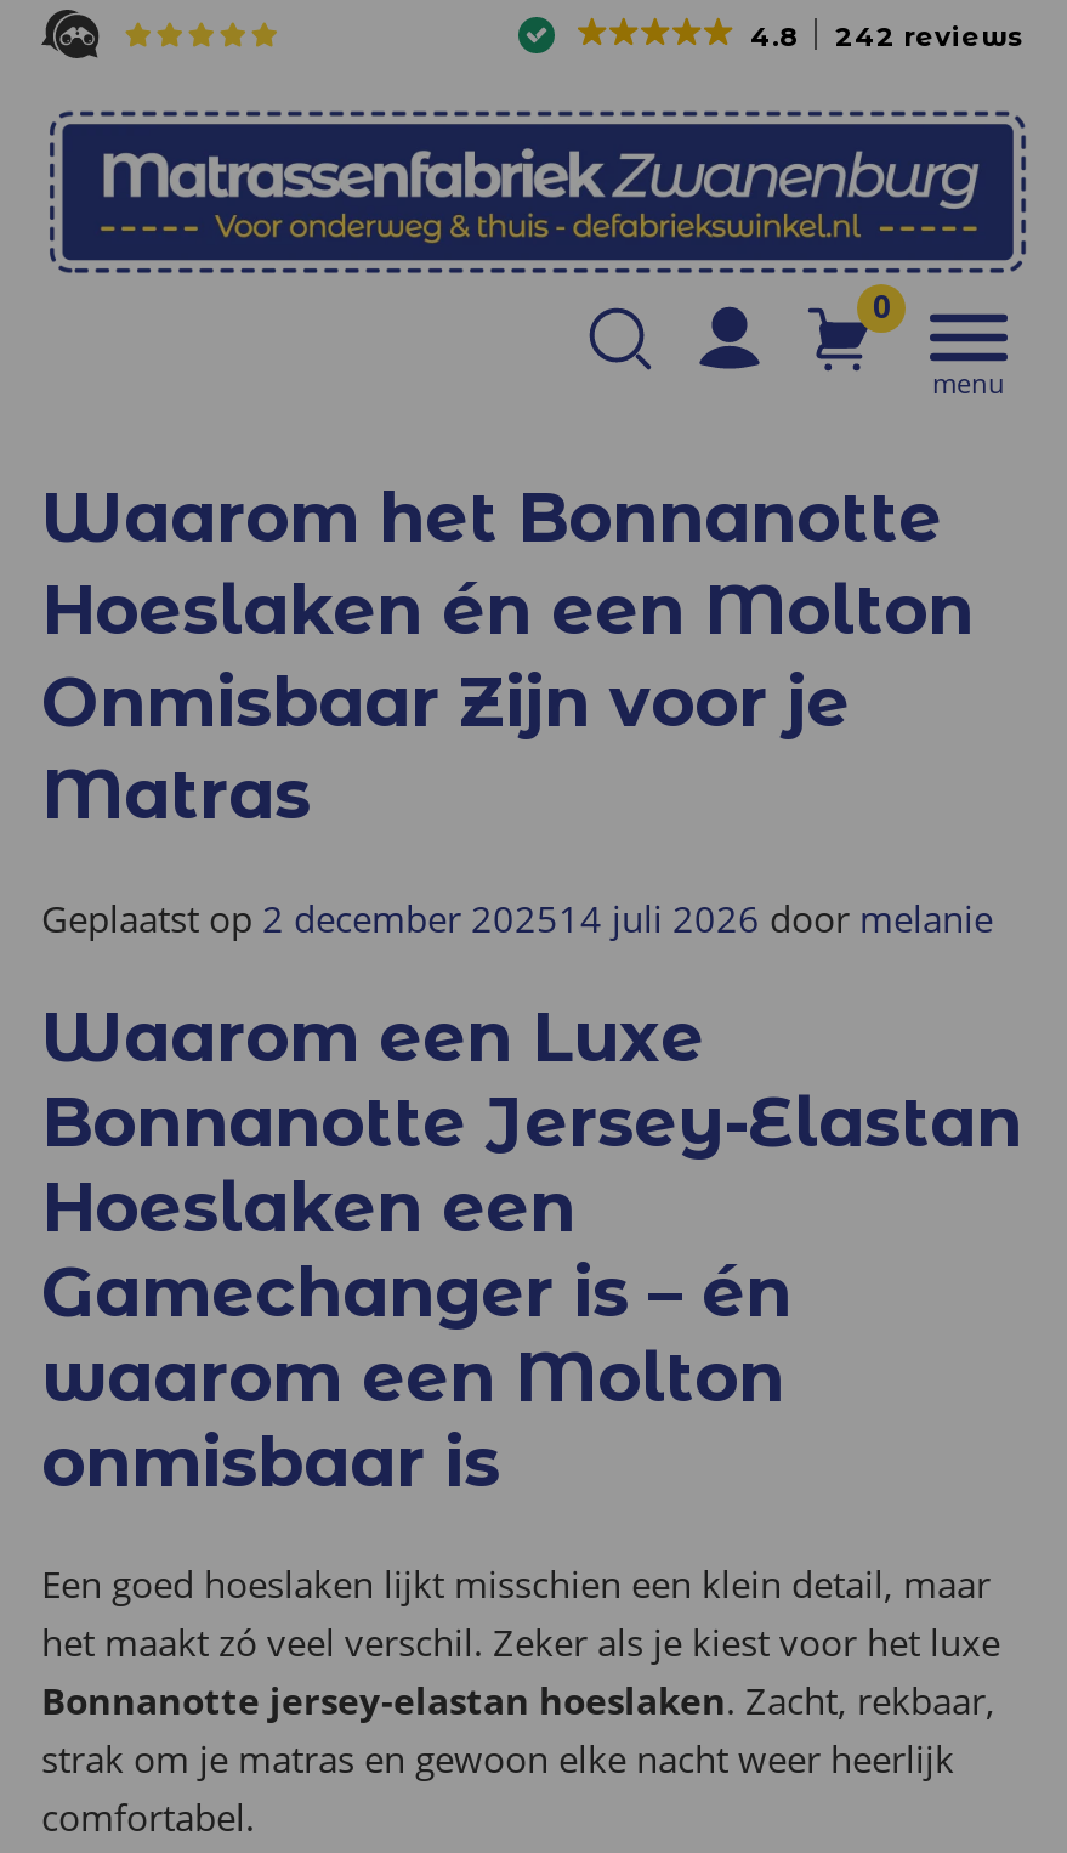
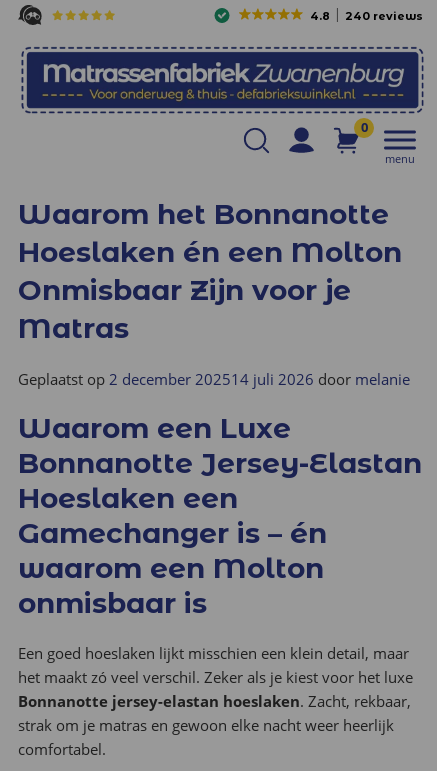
- 4.8 242 reviews
+ 4.8 240 reviews
